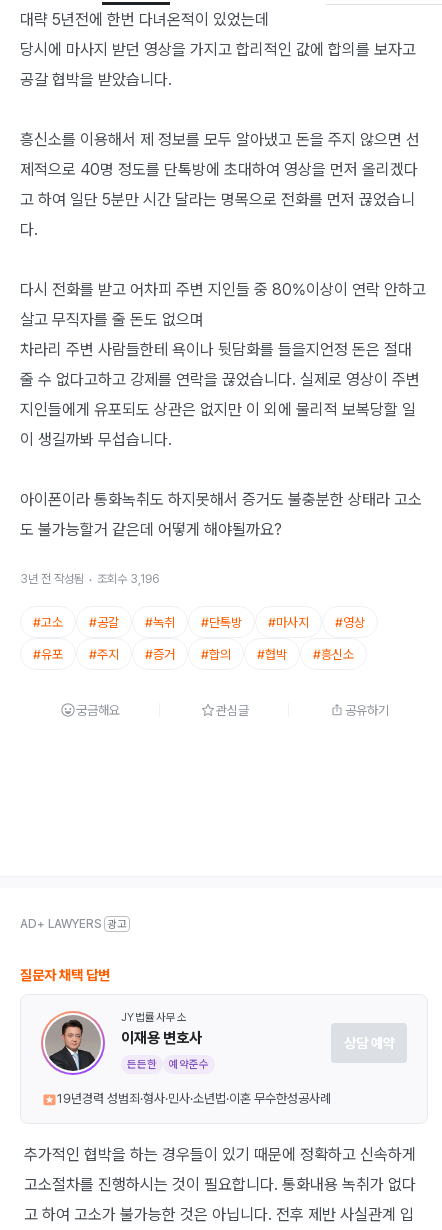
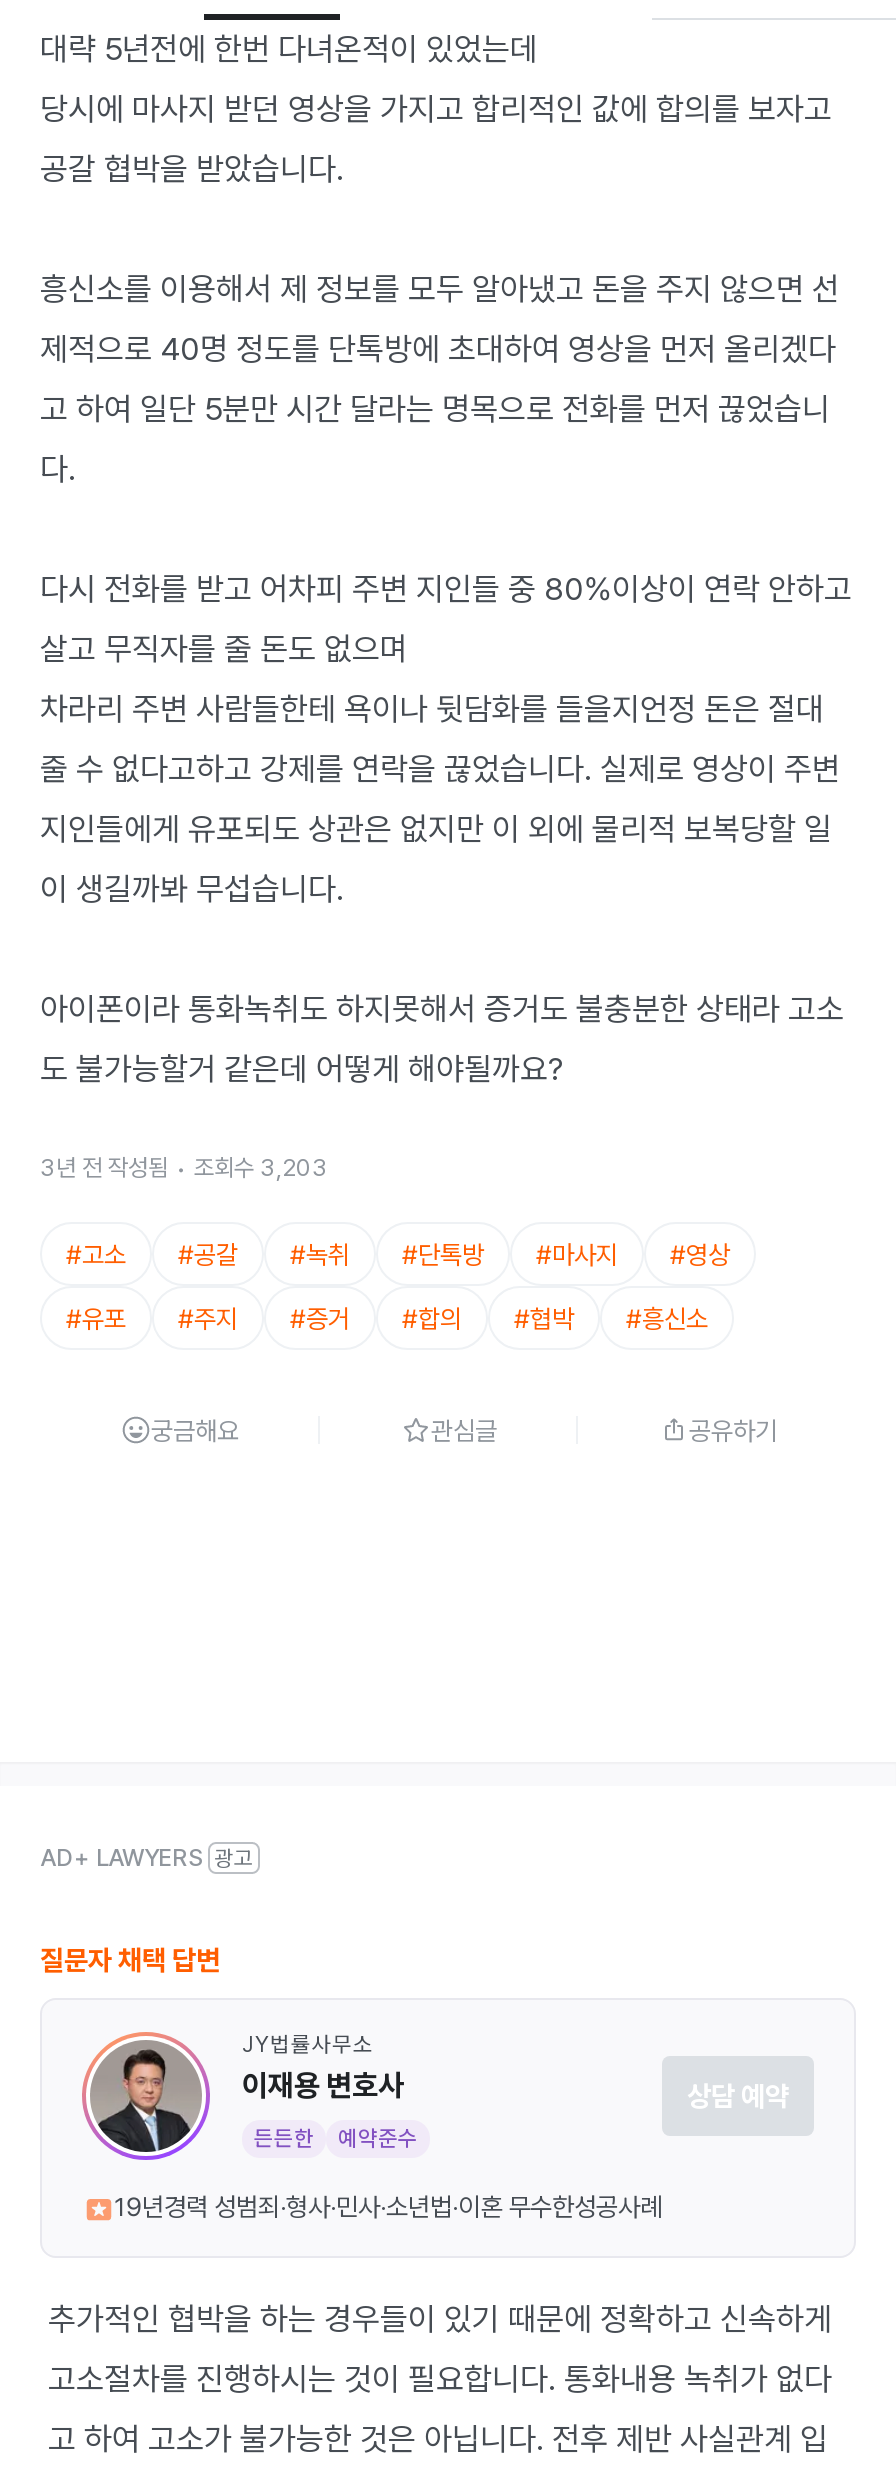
- 3년 전 작성됨 조회수 3,196
+ 3년 전 작성됨 조회수 3,203
